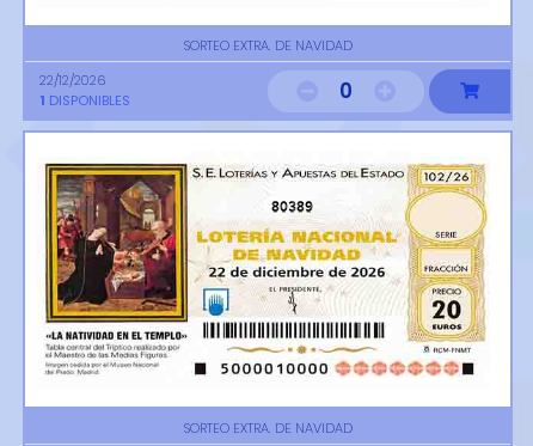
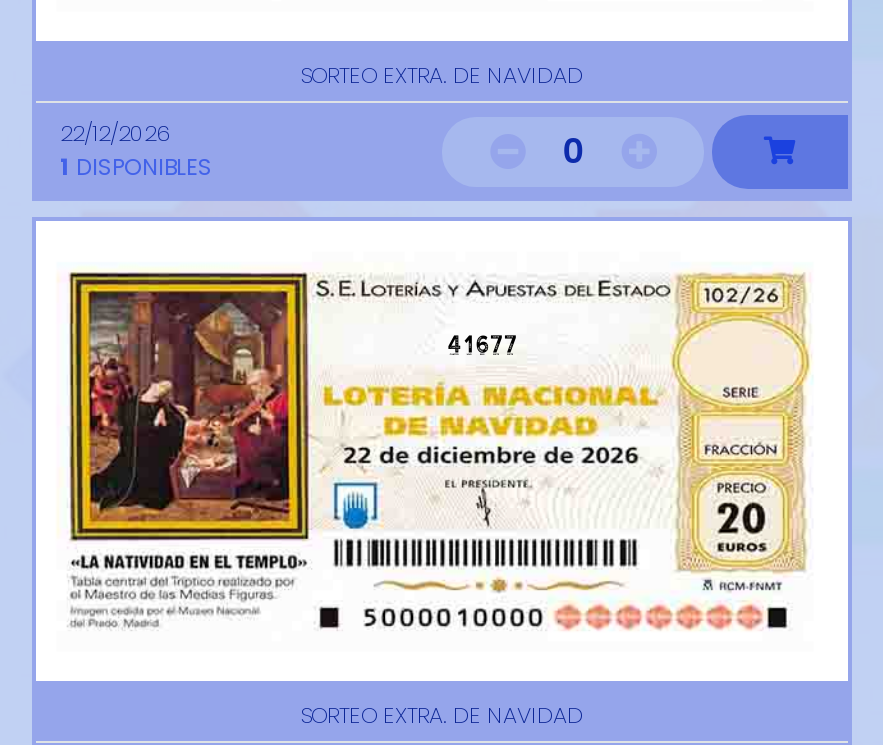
- 80389
+ 41677
